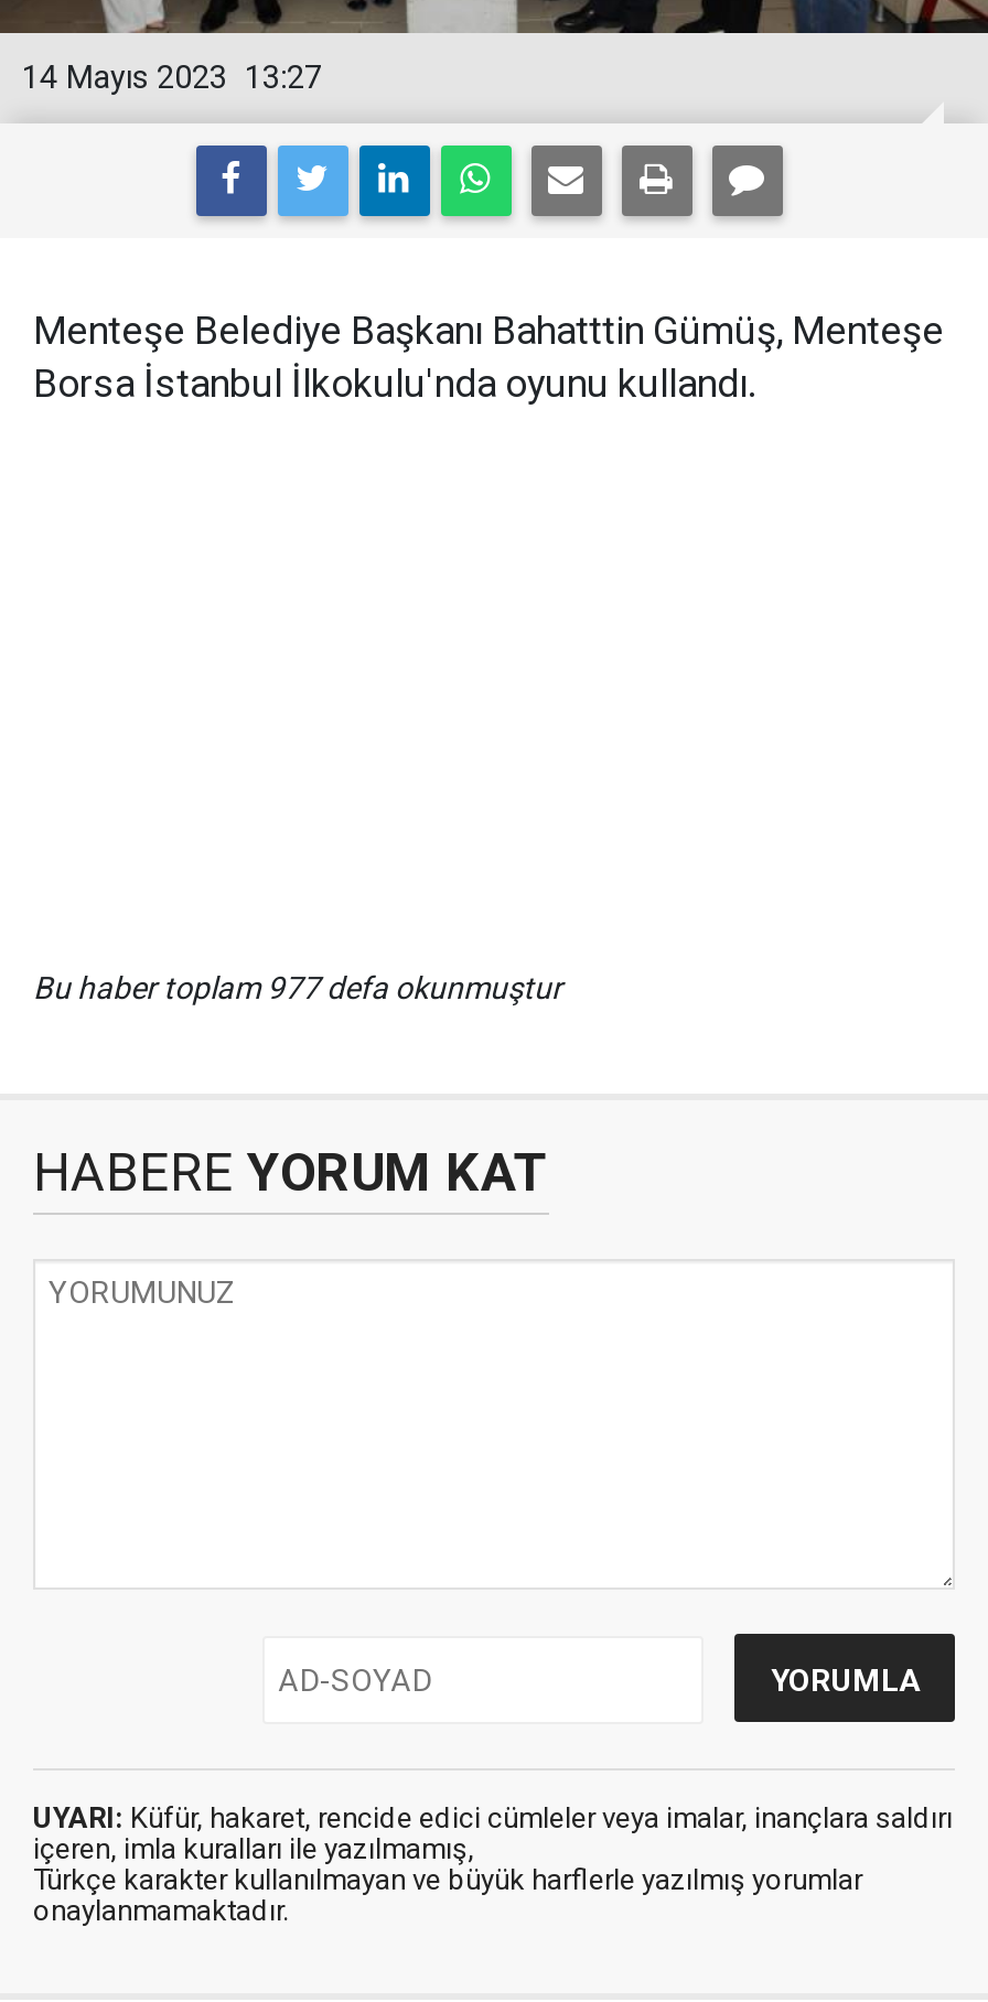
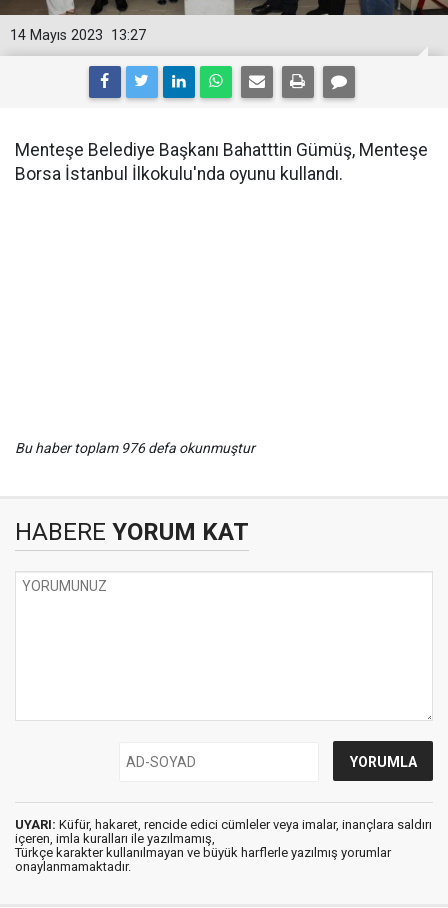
- Bu haber toplam 977 defa okunmuştur
+ Bu haber toplam 976 defa okunmuştur
